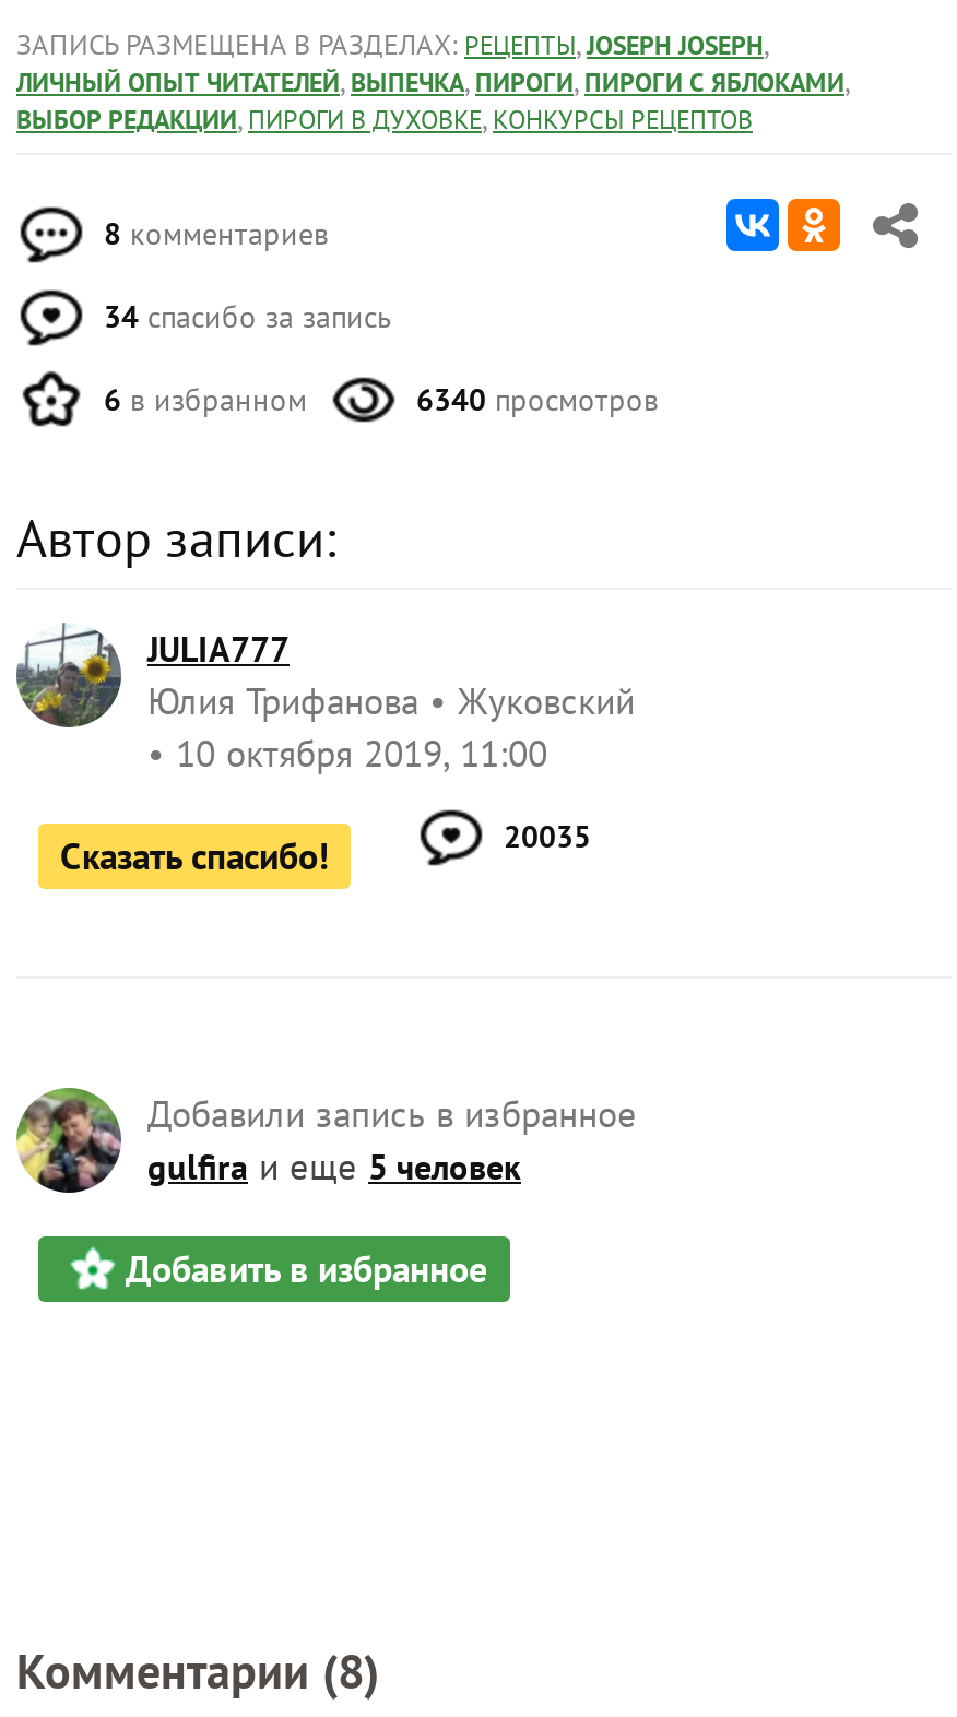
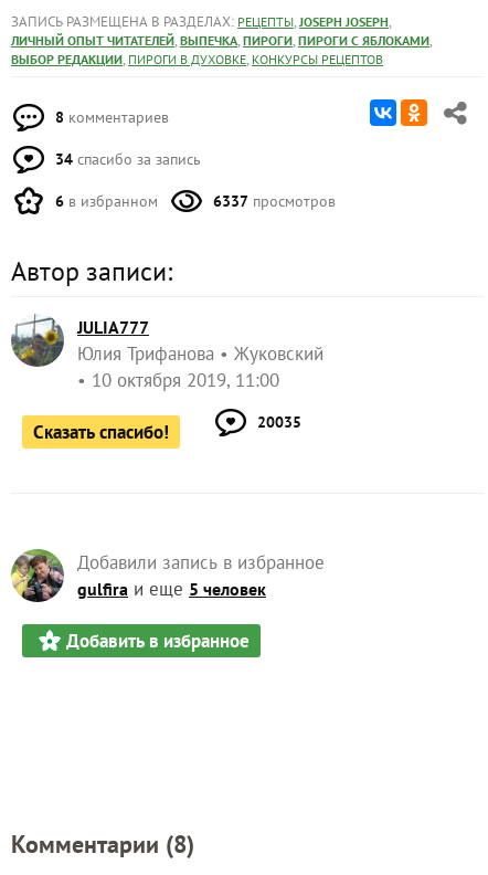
- 6340 просмотров
+ 6337 просмотров
